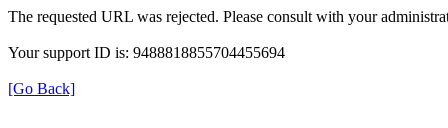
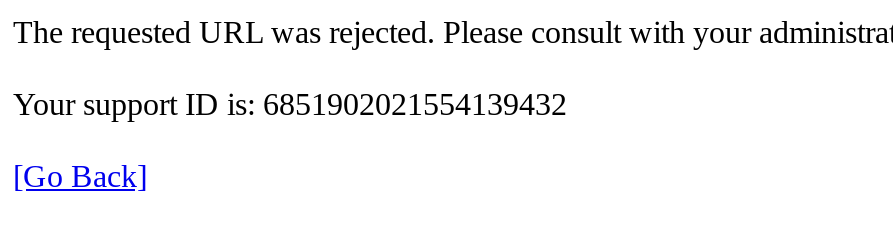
- Your support ID is: 9488818855704455694
+ Your support ID is: 6851902021554139432
